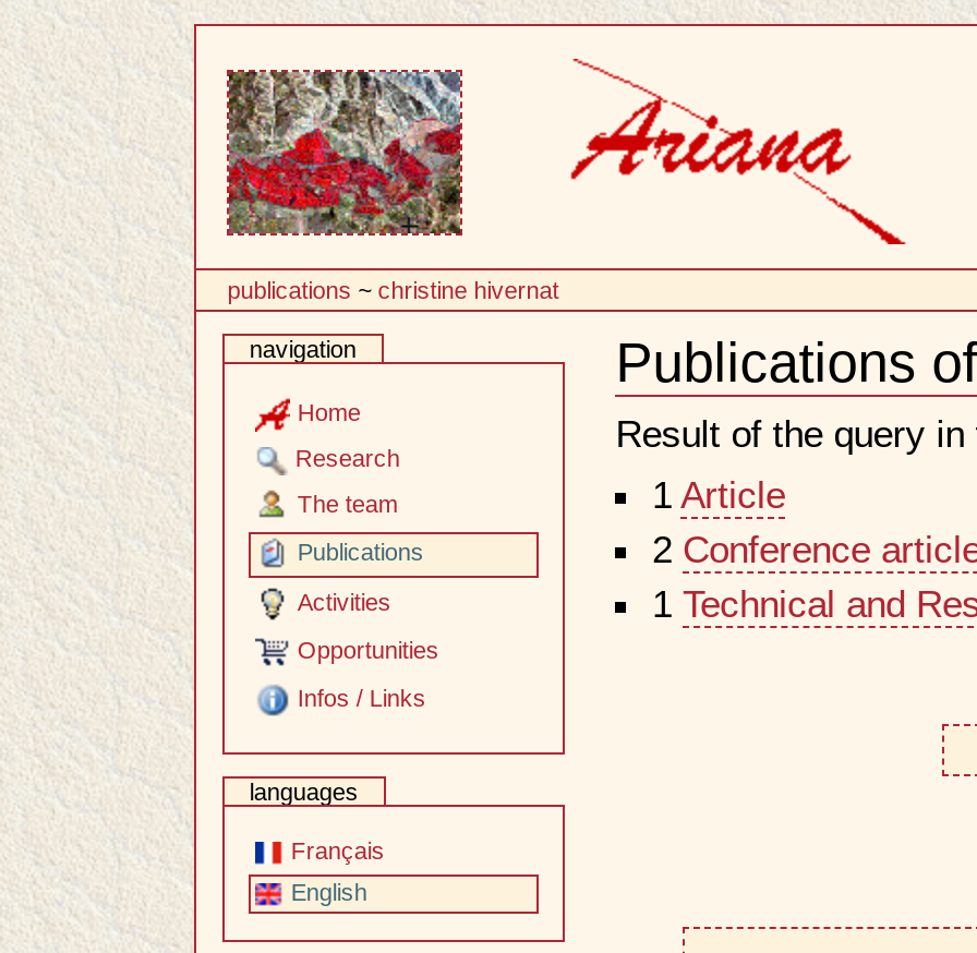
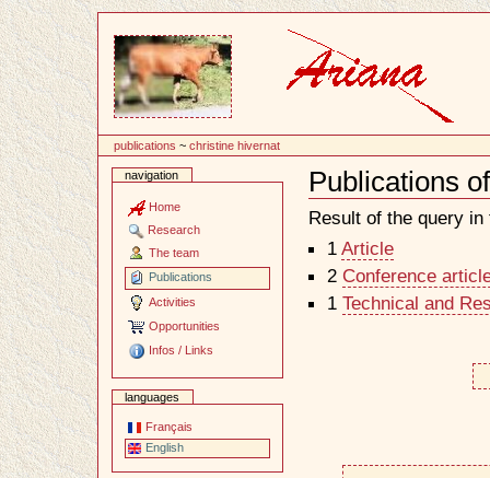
- [image]
+ [image]
